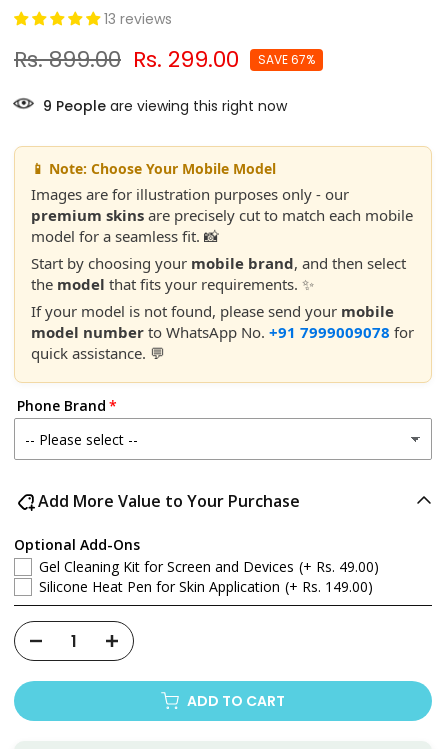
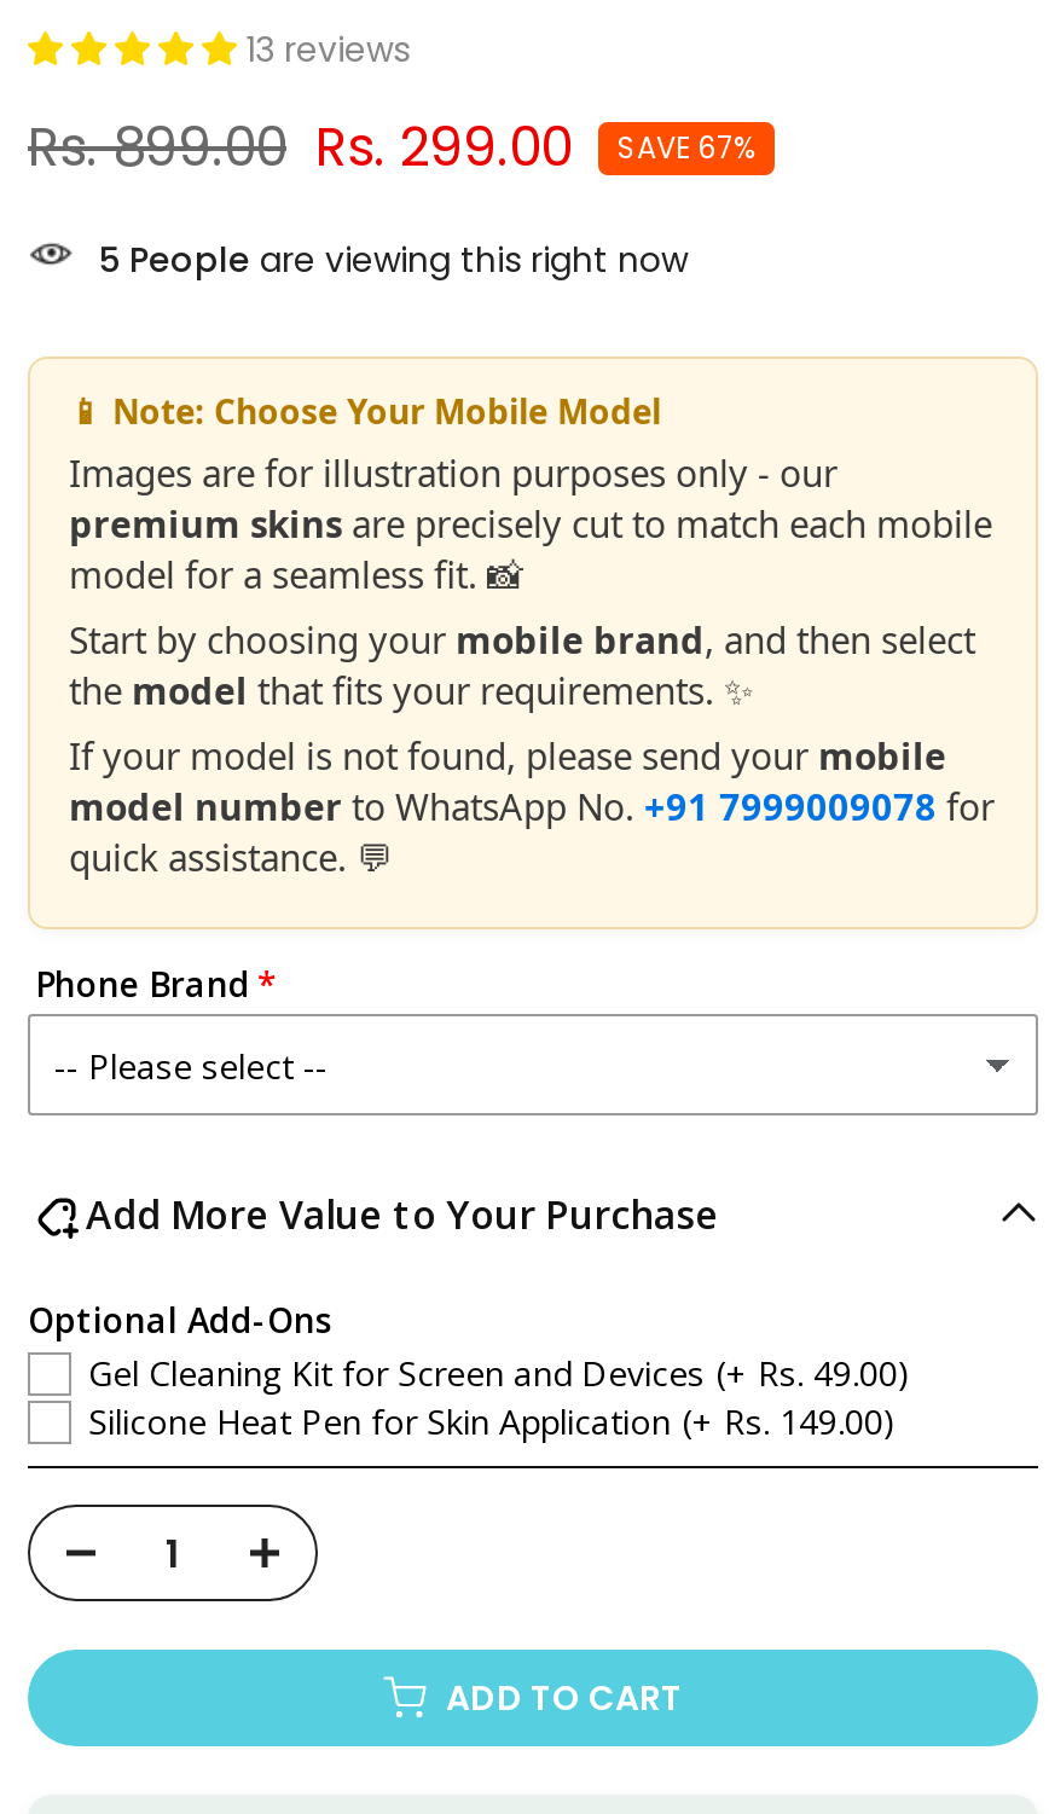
- 9 People are viewing this right now
+ 5 People are viewing this right now
